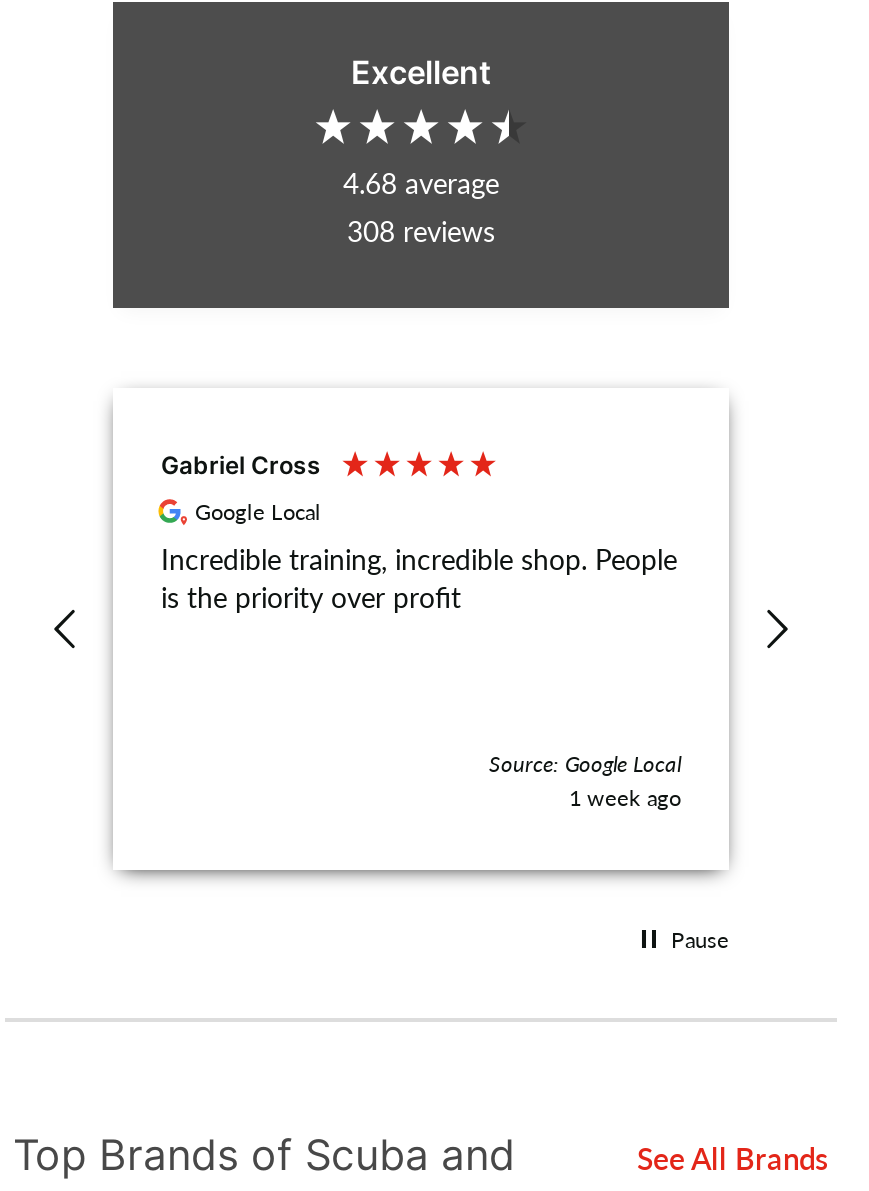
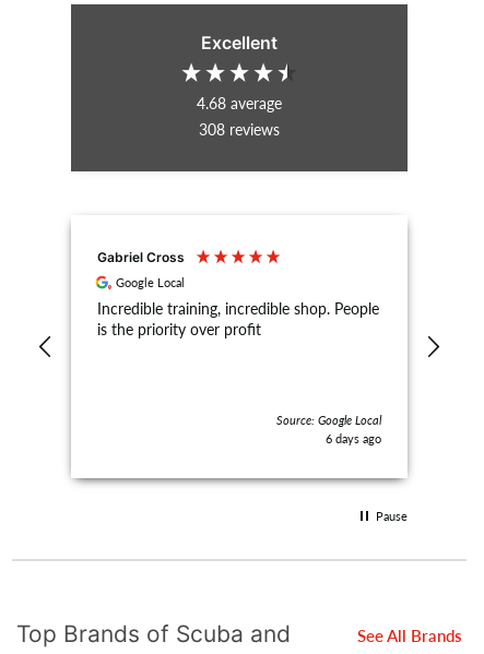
- 1 week ago
+ 6 days ago
